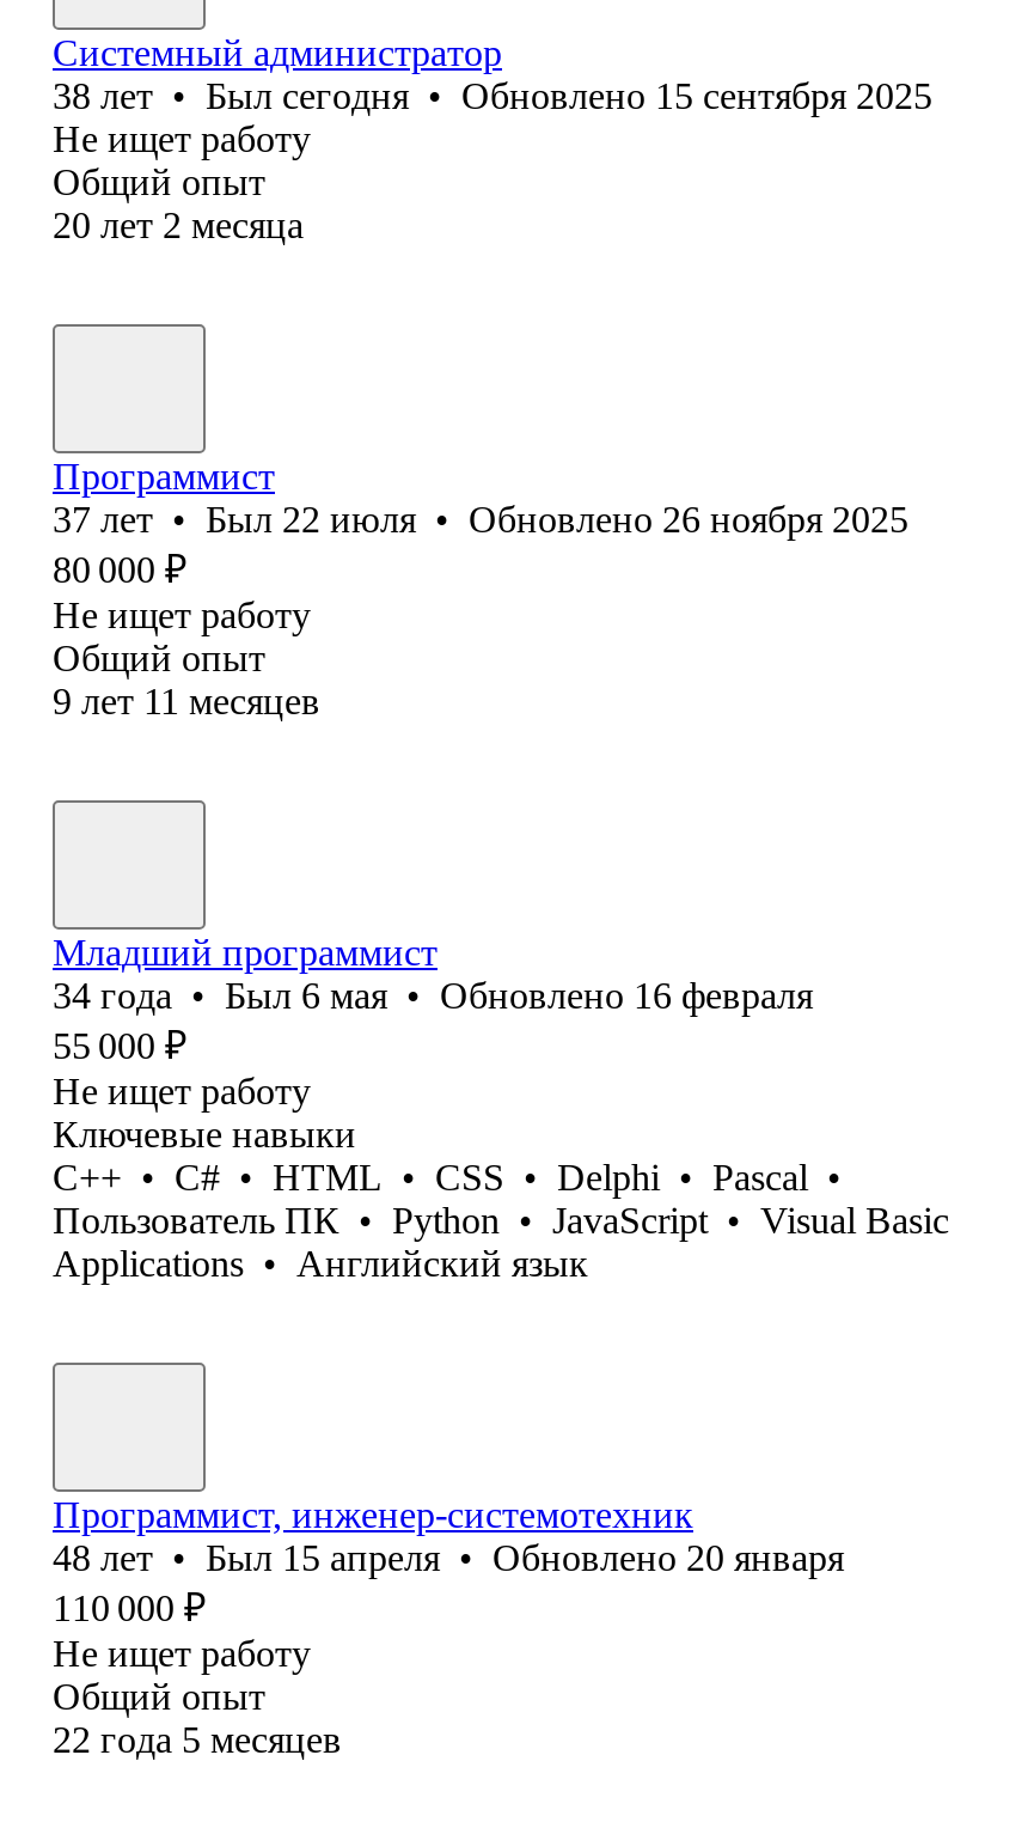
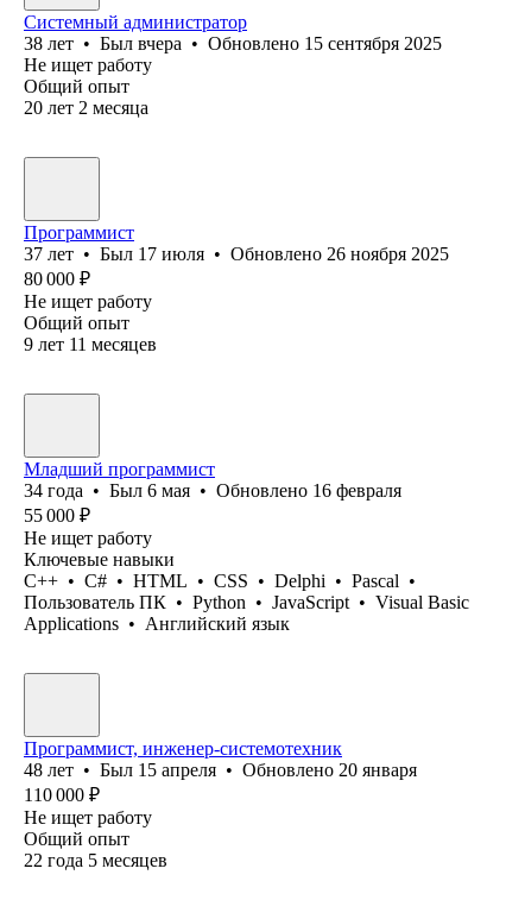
- 38 лет • Был сегодня • Обновлено 15 сентября 2025
+ 38 лет • Был вчера • Обновлено 15 сентября 2025

- 37 лет • Был 22 июля • Обновлено 26 ноября 2025
+ 37 лет • Был 17 июля • Обновлено 26 ноября 2025
